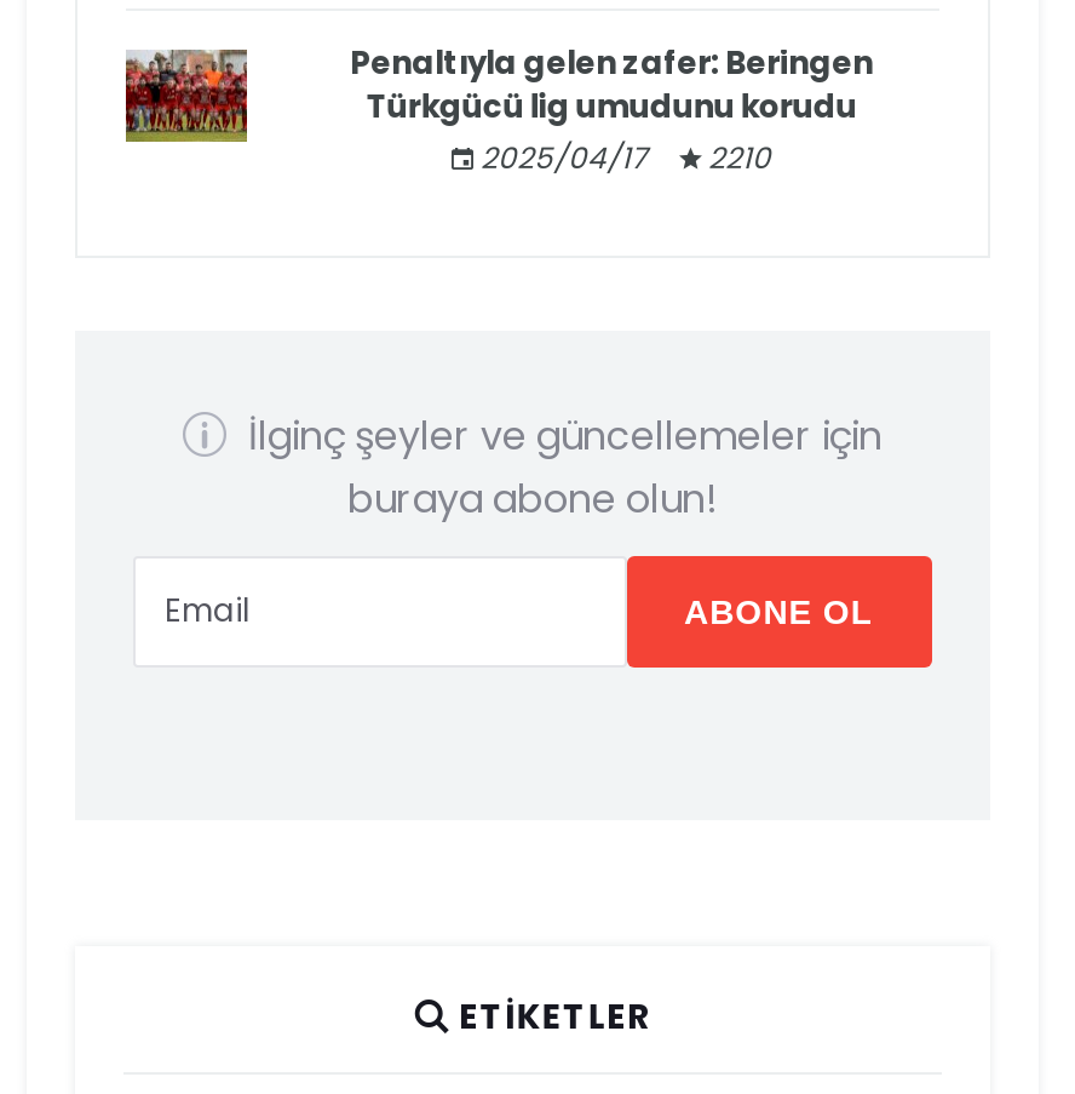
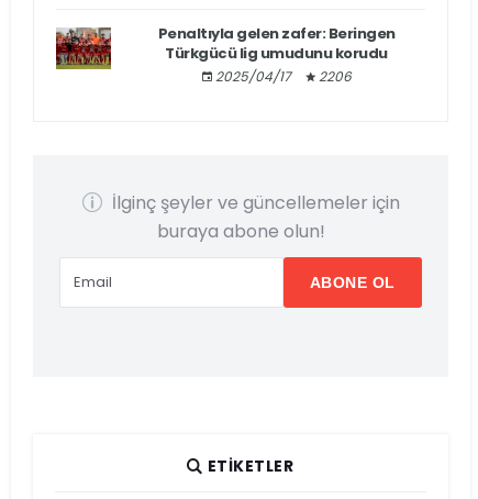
- 2025/04/17 2210
+ 2025/04/17 2206
